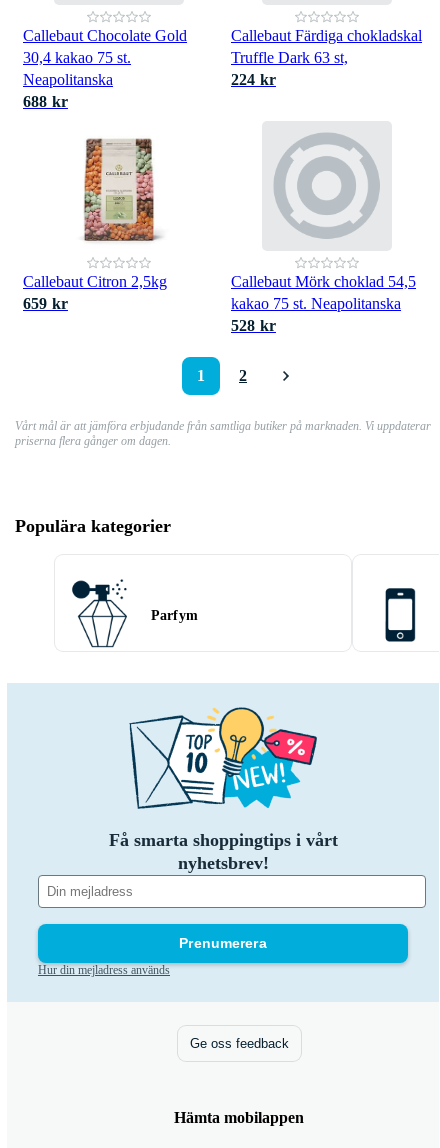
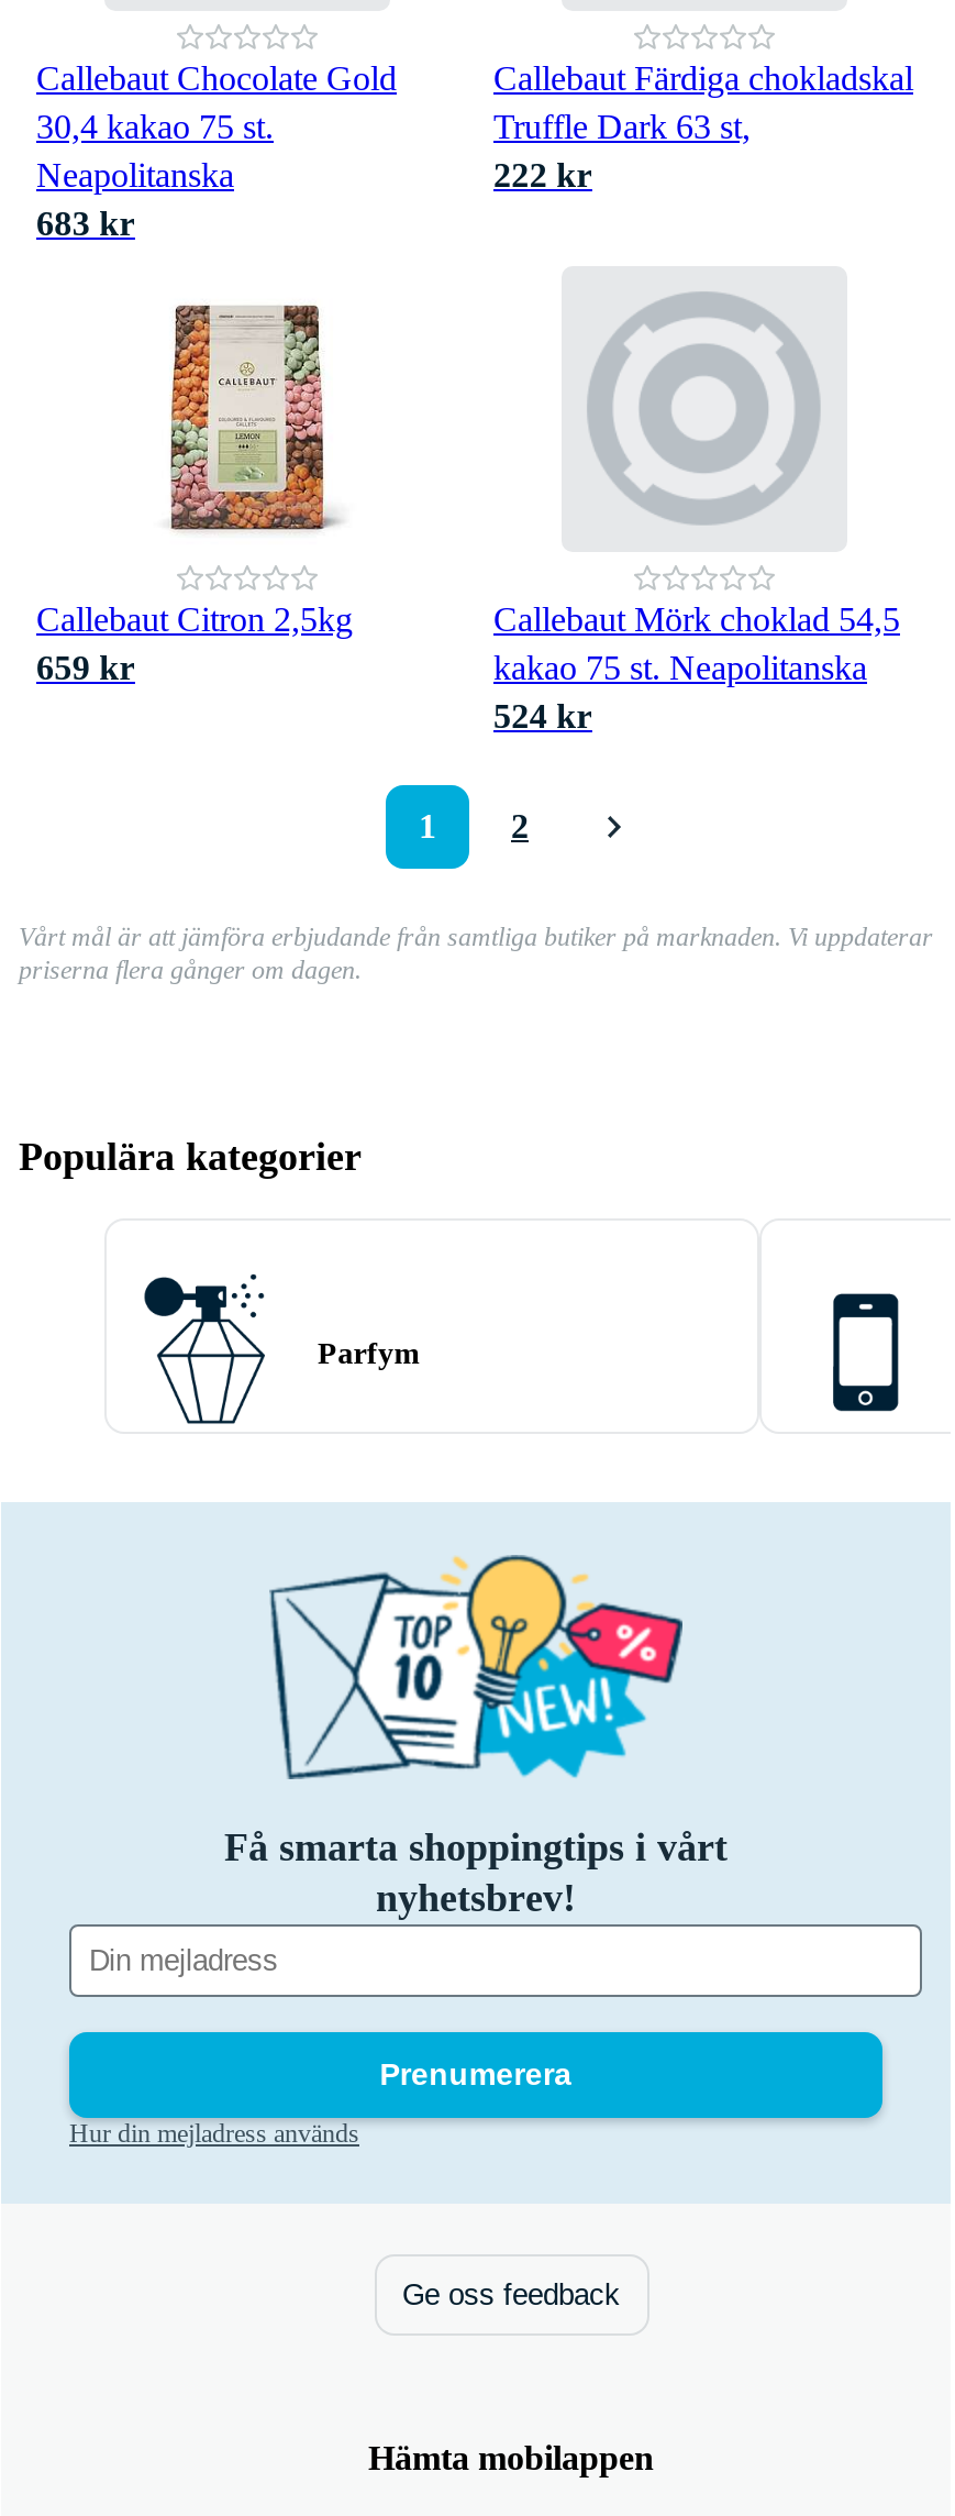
- 224 kr
+ 222 kr

- 688 kr
+ 683 kr

- 528 kr
+ 524 kr
